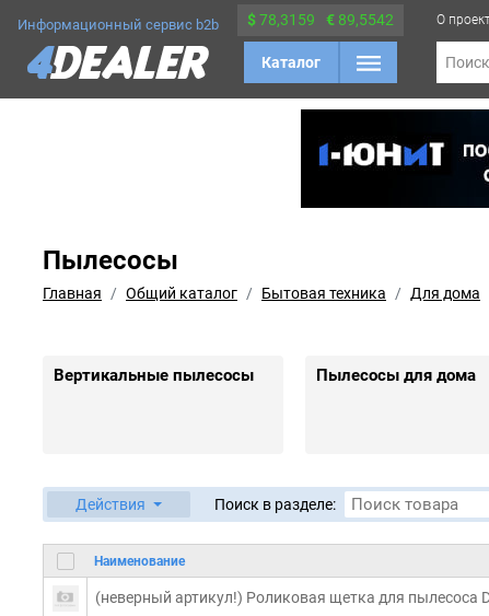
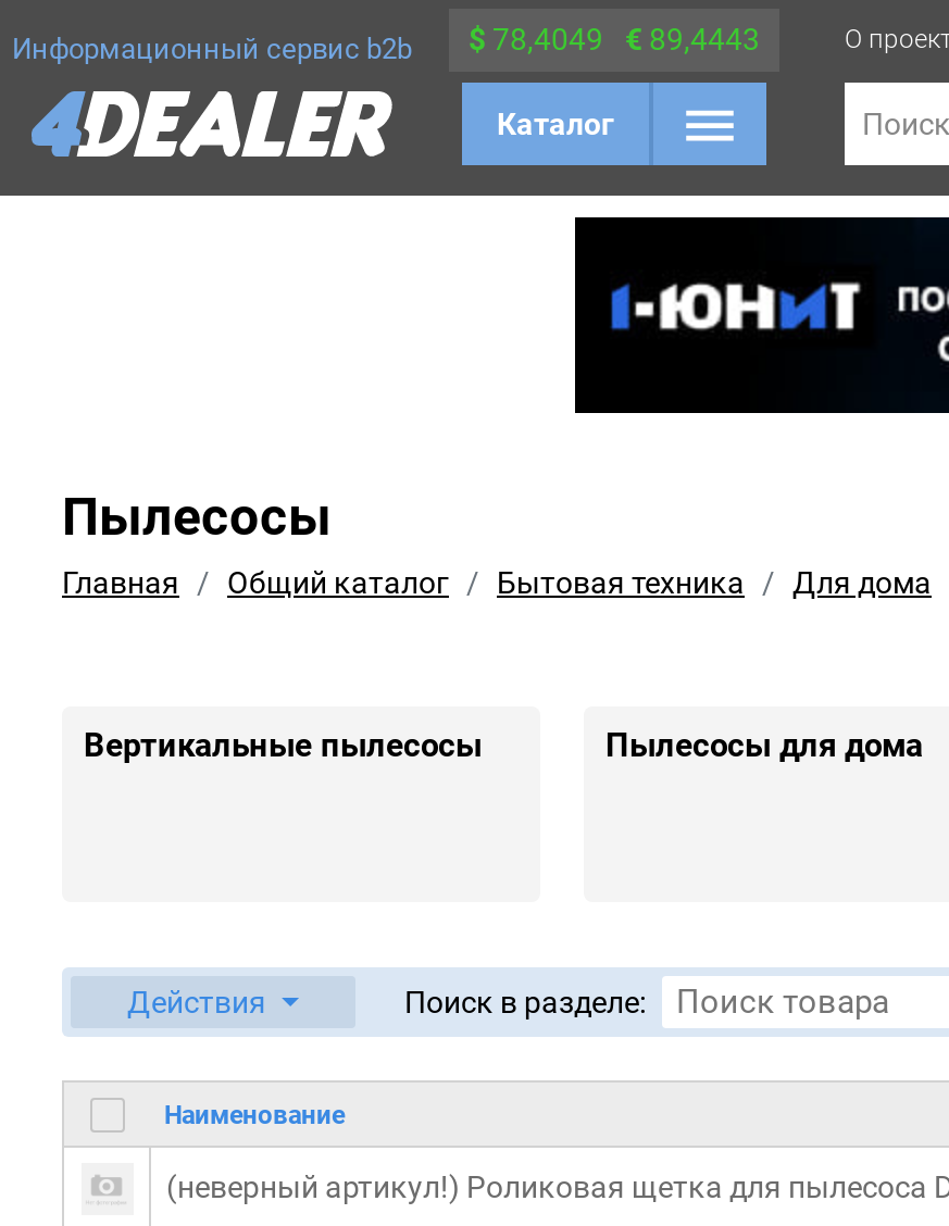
- $78,3159
+ $78,4049

- €89,5542
+ €89,4443
